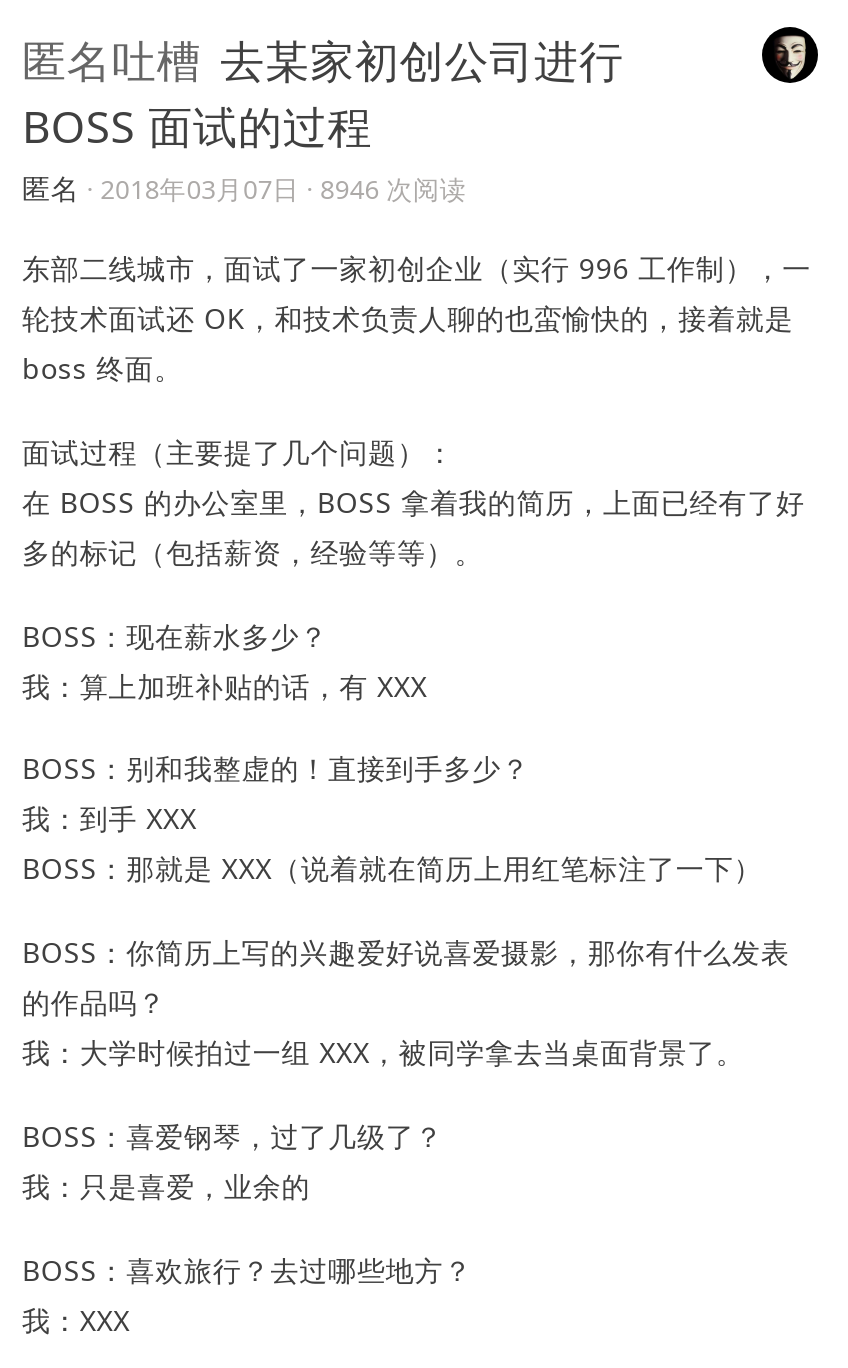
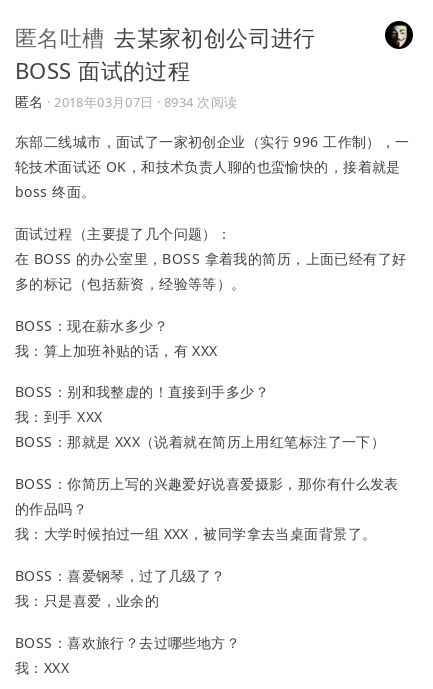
- 匿名 · 2018年03月07日 · 8946 次阅读
+ 匿名 · 2018年03月07日 · 8934 次阅读
